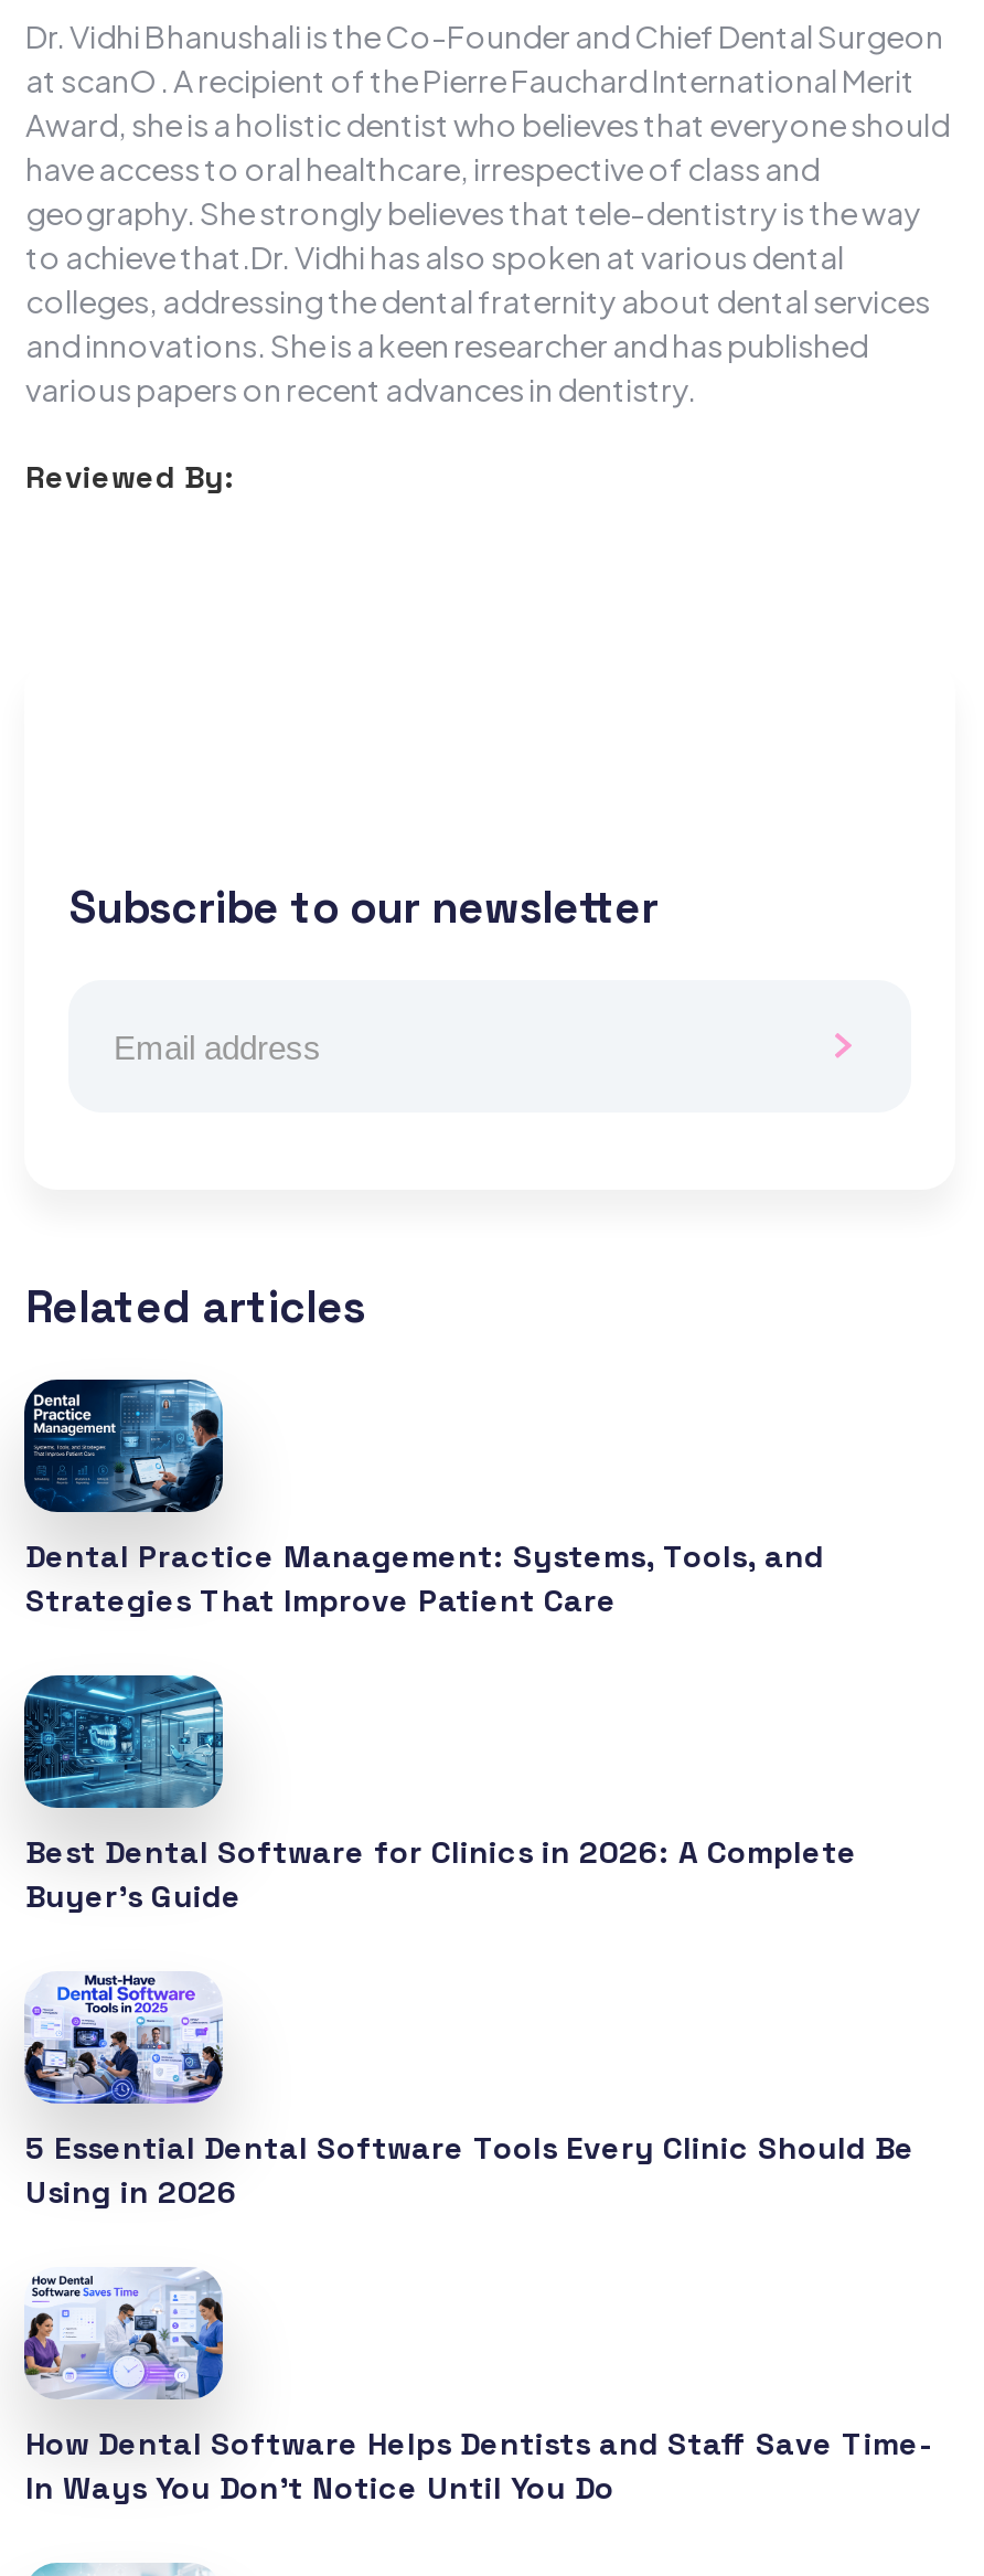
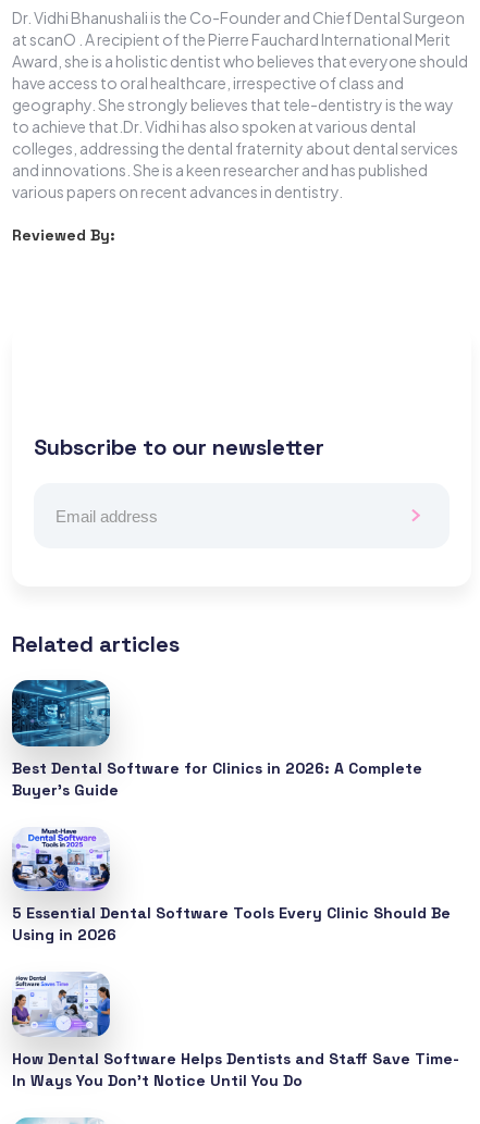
- [image]
- Dental Practice Management: Systems, Tools, and
- Strategies That Improve Patient Care
